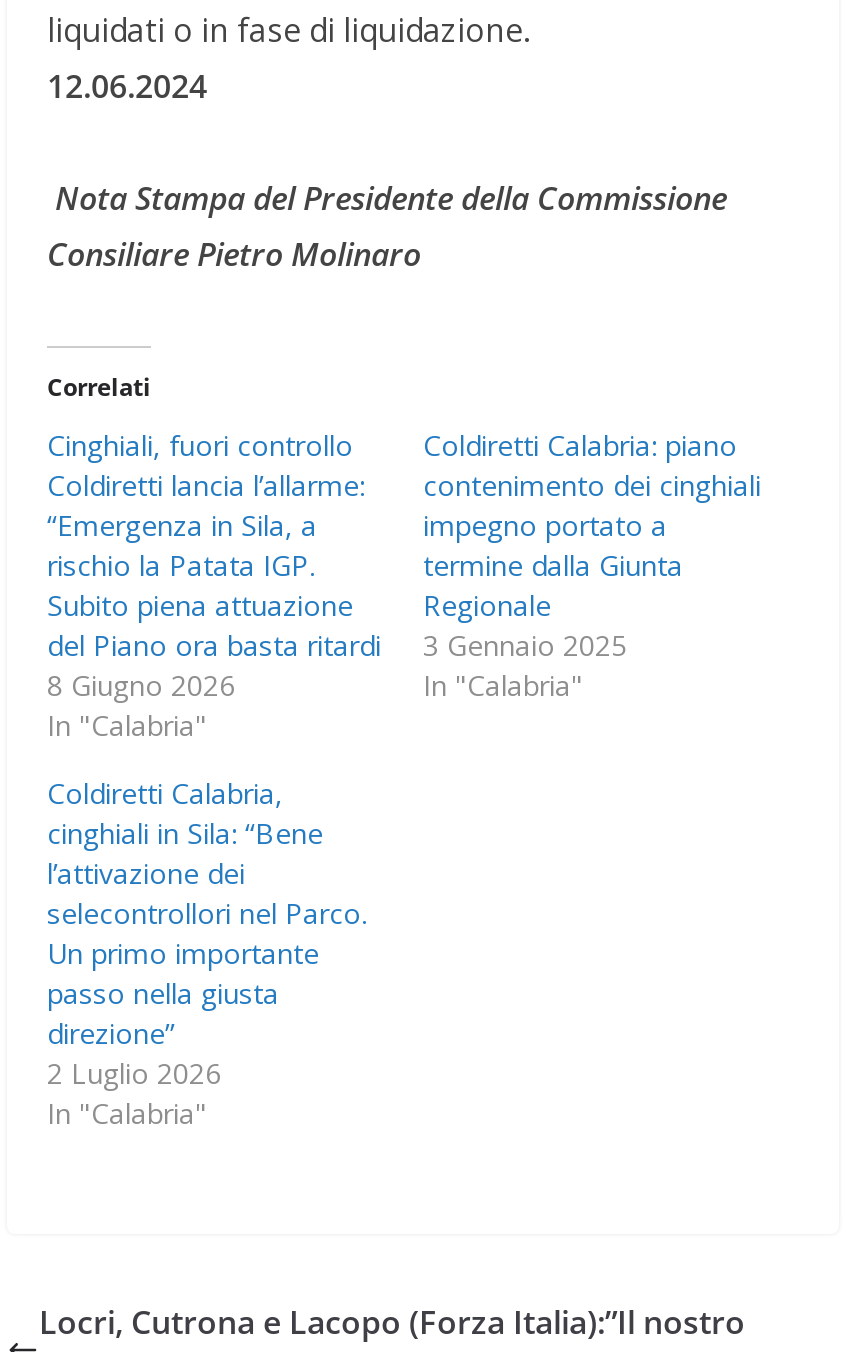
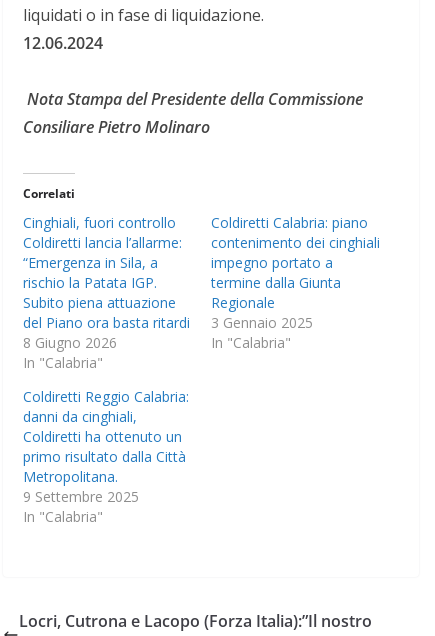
- Coldiretti Calabria,
- cinghiali in Sila: “Bene
- l’attivazione dei
- selecontrollori nel Parco.
- Un primo importante
- passo nella giusta
- direzione”
- 2 Luglio 2026
+ Coldiretti Reggio Calabria:
+ danni da cinghiali,
+ Coldiretti ha ottenuto un
+ primo risultato dalla Città
+ Metropolitana.
+ 9 Settembre 2025
